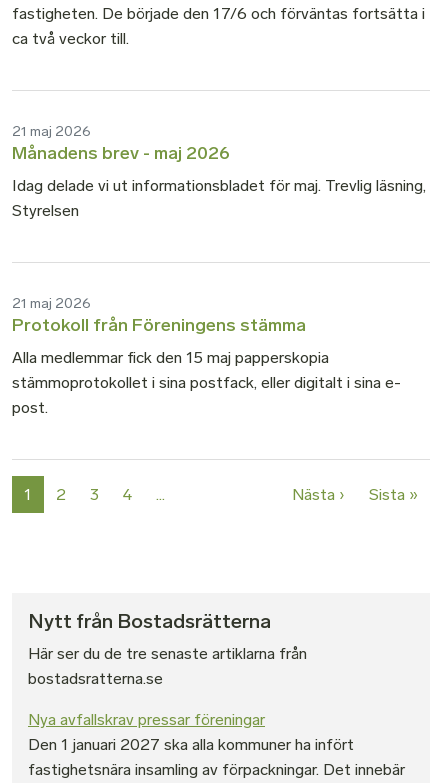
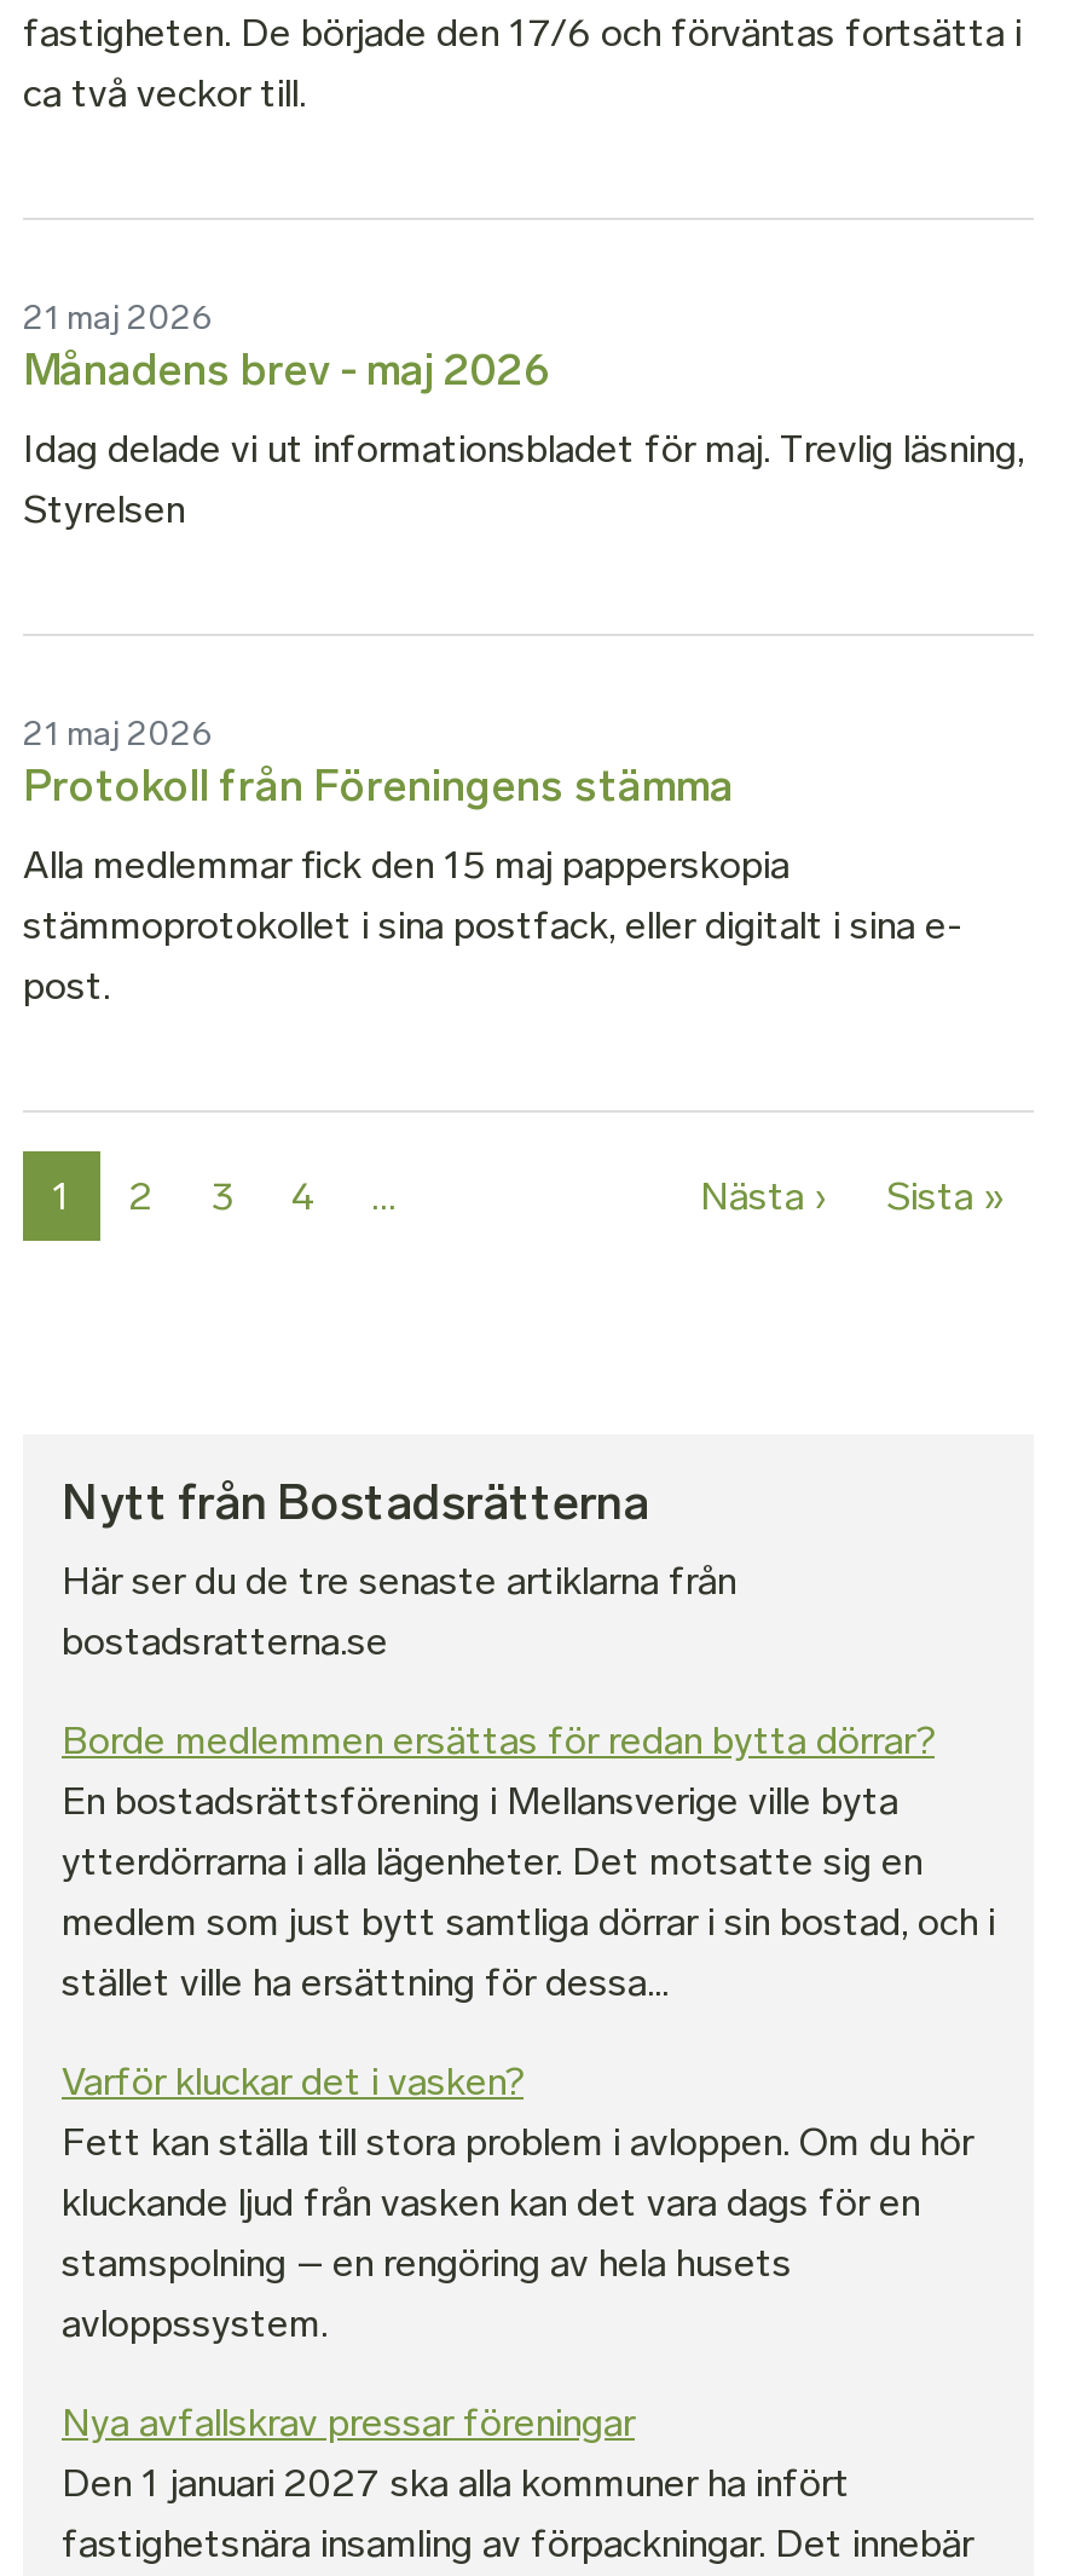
+ Borde medlemmen ersättas för redan bytta dörrar?
+ En bostadsrättsförening i Mellansverige ville byta
+ ytterdörrarna i alla lägenheter. Det motsatte sig en
+ medlem som just bytt samtliga dörrar i sin bostad, och i
+ stället ville ha ersättning för dessa...
+ Varför kluckar det i vasken?
+ Fett kan ställa till stora problem i avloppen. Om du hör
+ kluckande ljud från vasken kan det vara dags för en
+ stamspolning – en rengöring av hela husets
+ avloppssystem.
